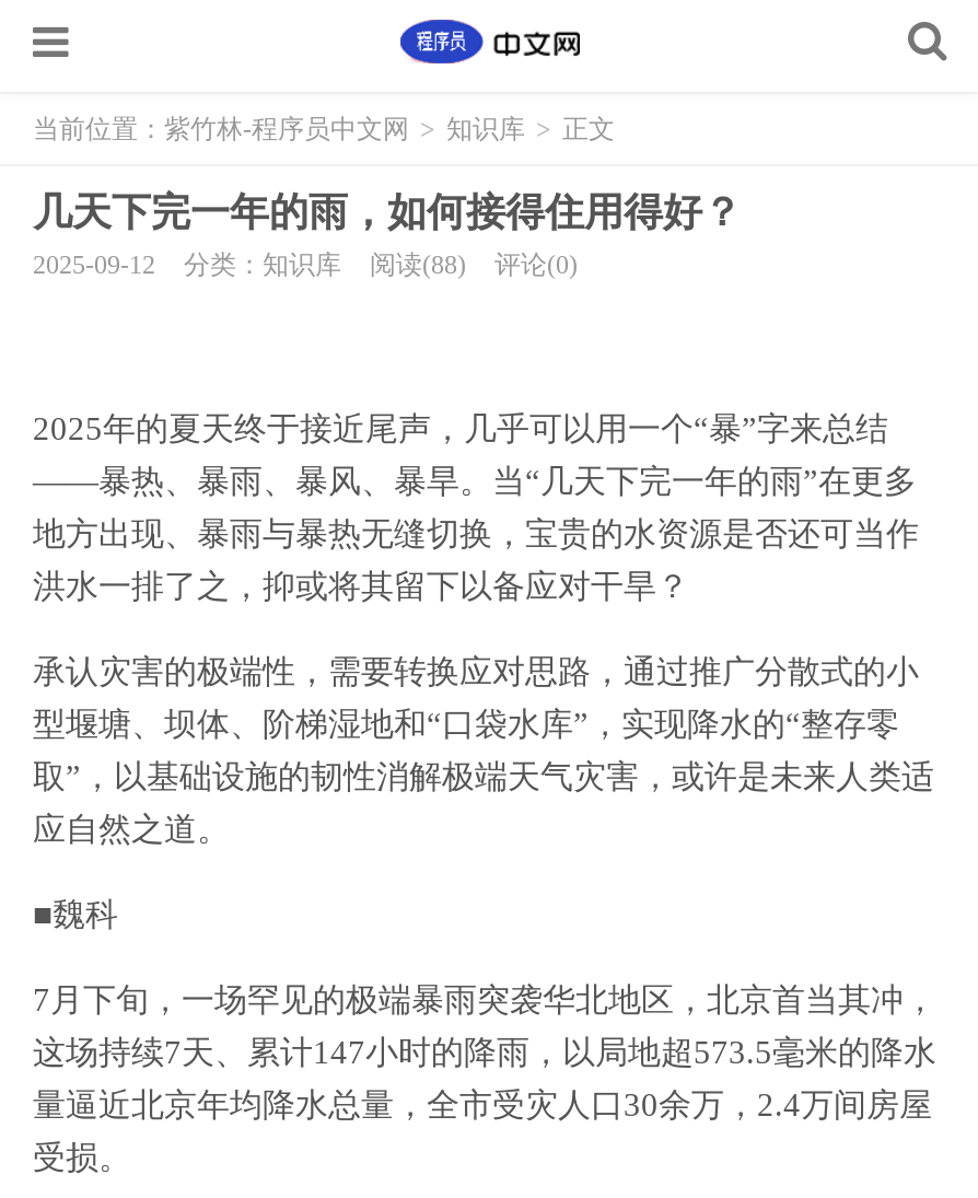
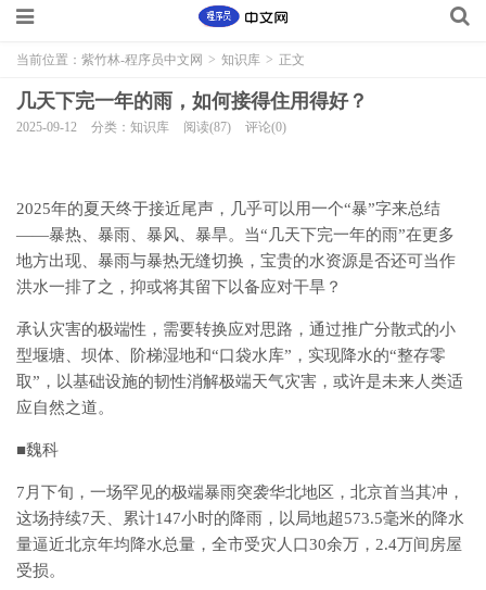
- 2025-09-12 分类：知识库 阅读(88) 评论(0)
+ 2025-09-12 分类：知识库 阅读(87) 评论(0)
